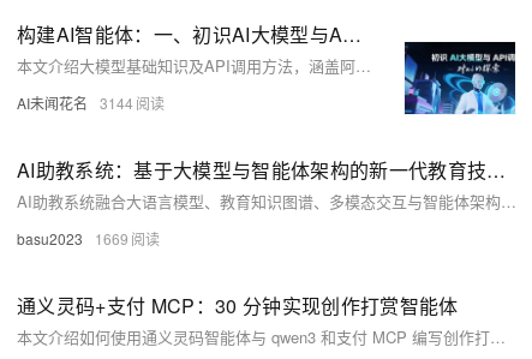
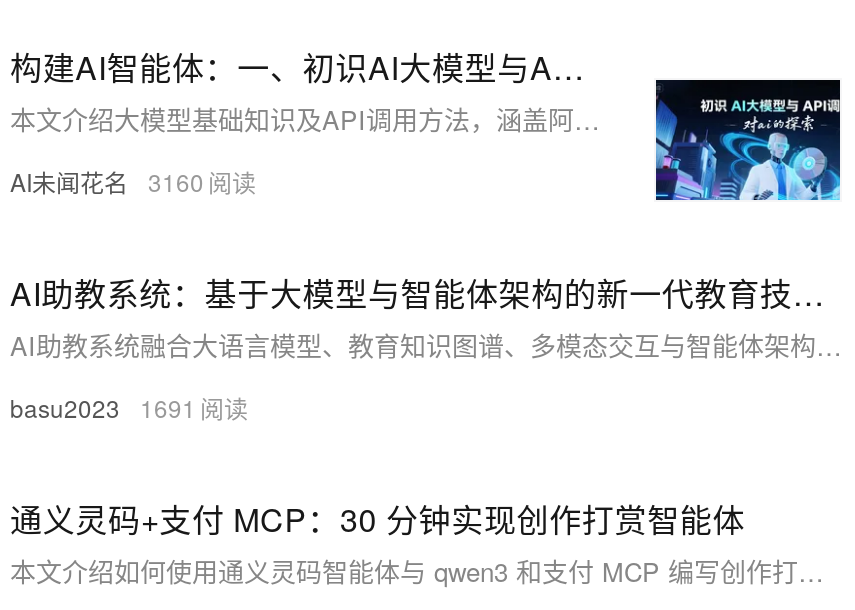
- AI未闻花名 3144
+ AI未闻花名 3160

- basu2023 1669
+ basu2023 1691
